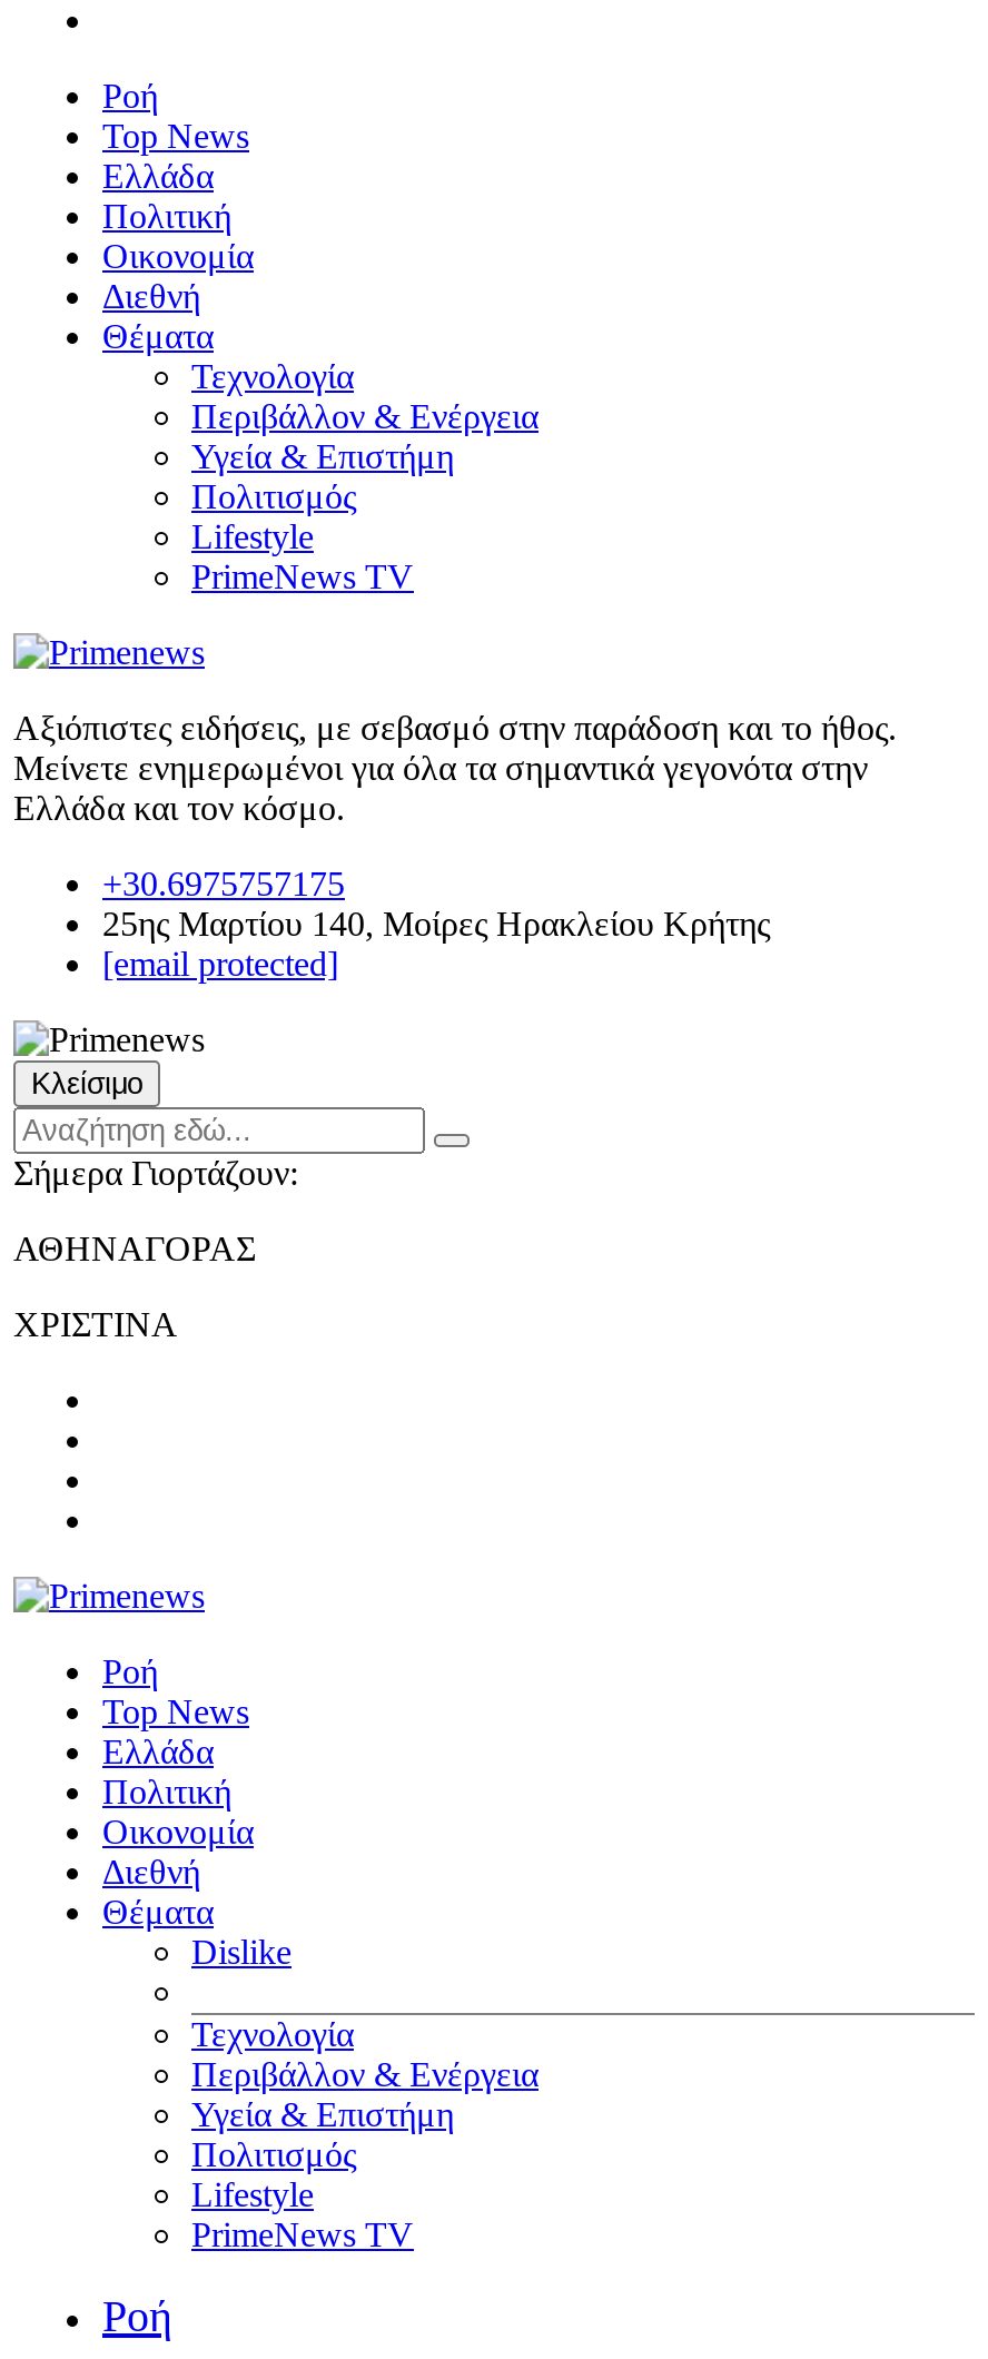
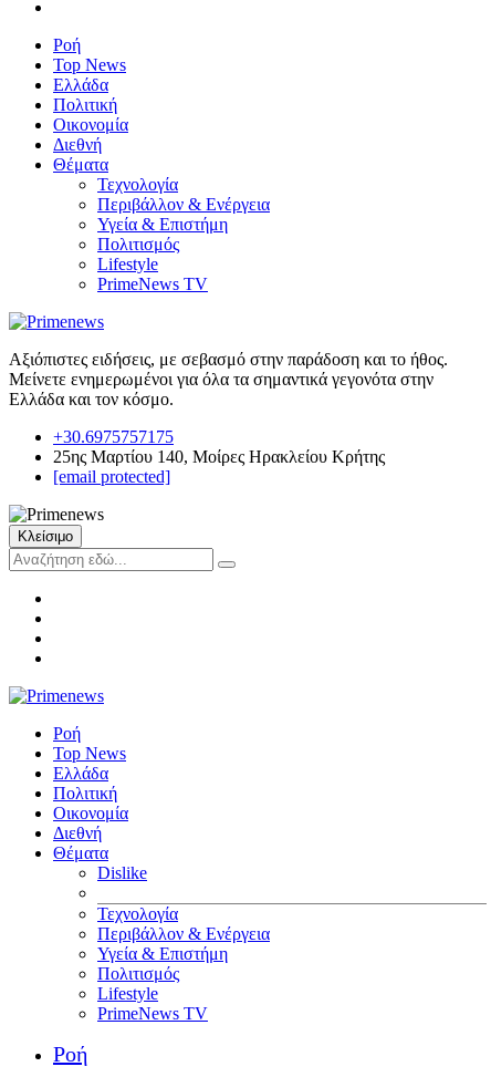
- Σήμερα Γιορτάζουν:
- ΑΘΗΝΑΓΟΡΑΣ
- ΧΡΙΣΤΙΝΑ
